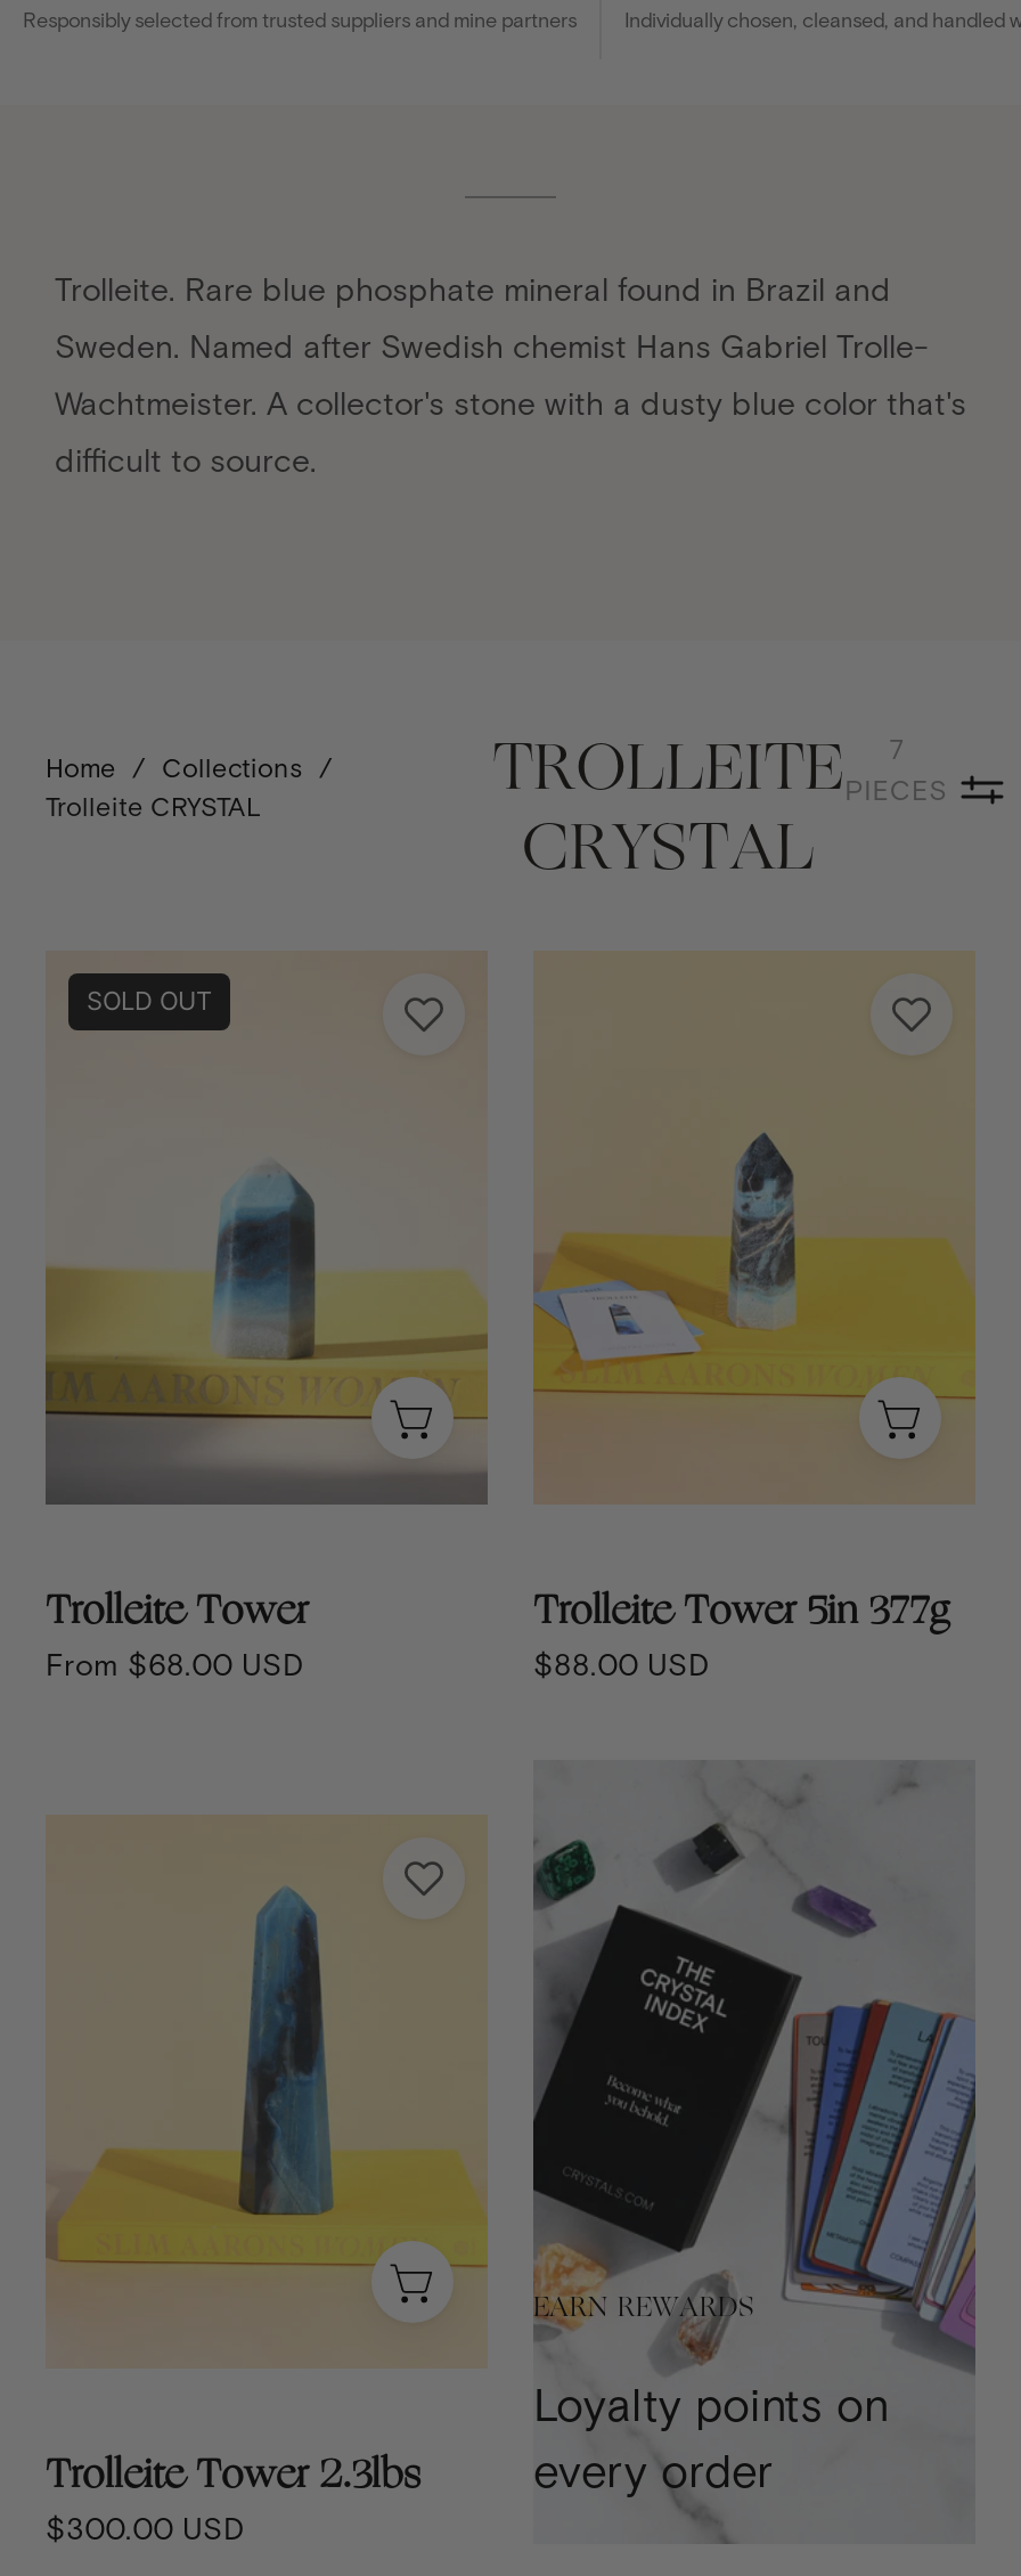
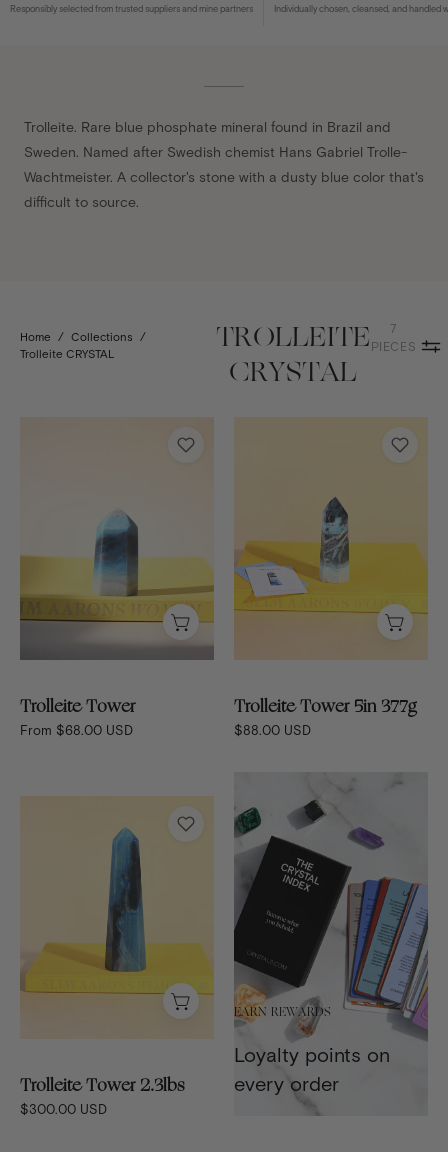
- SOLD OUT
